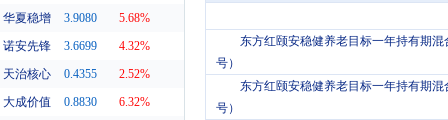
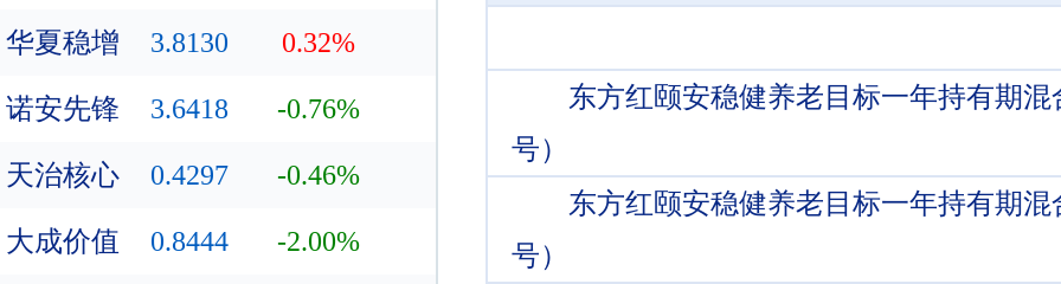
- 3.9080
+ 3.8130

- 5.68%
+ 0.32%

- 3.6699
+ 3.6418

- 4.32%
+ -0.76%

- 0.4355
+ 0.4297

- 2.52%
+ -0.46%

- 0.8830
+ 0.8444

- 6.32%
+ -2.00%
